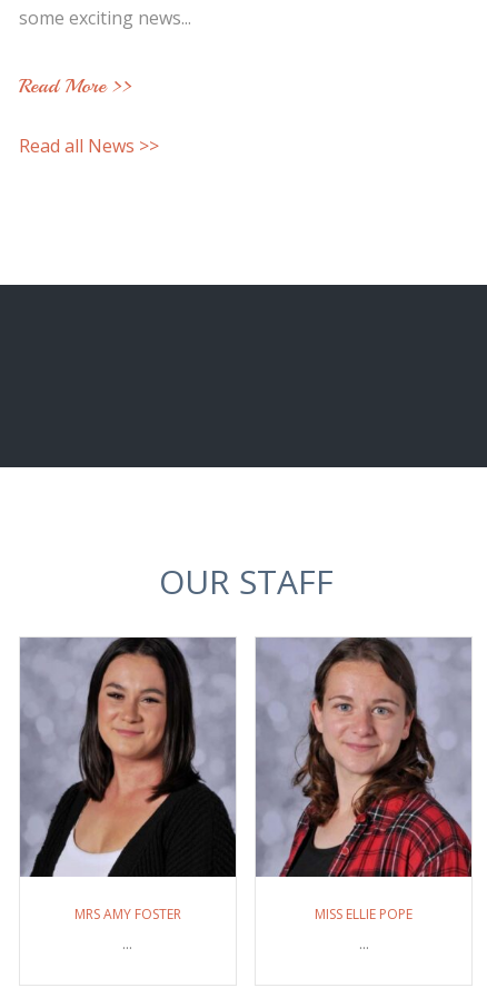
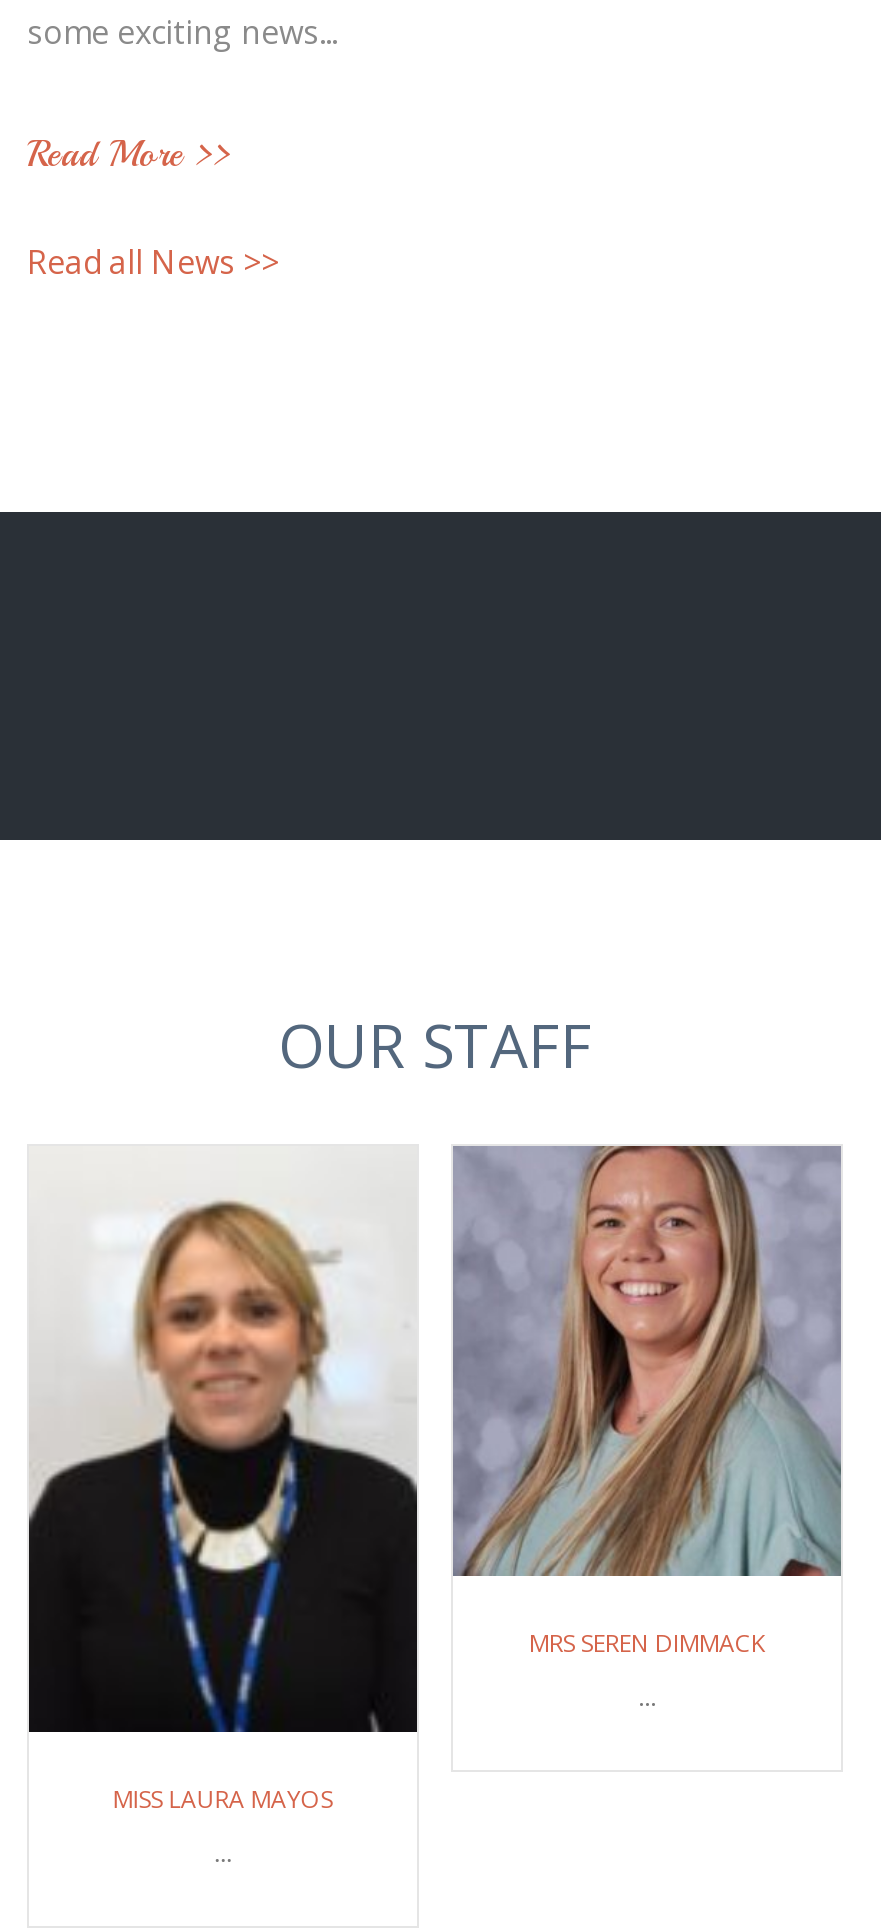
- [image]
- MRS AMY FOSTER
+ [image]
+ MISS LAURA MAYOS

- [image]
- MISS ELLIE POPE
+ [image]
+ MRS SEREN DIMMACK
